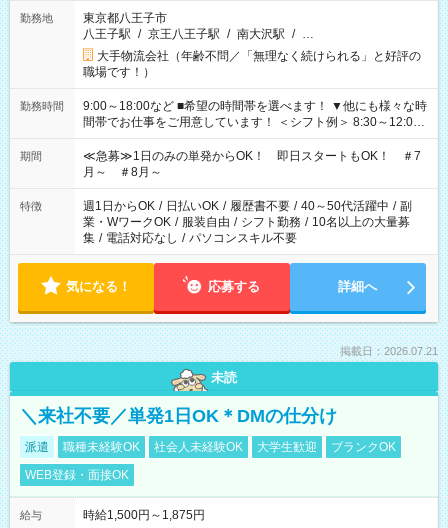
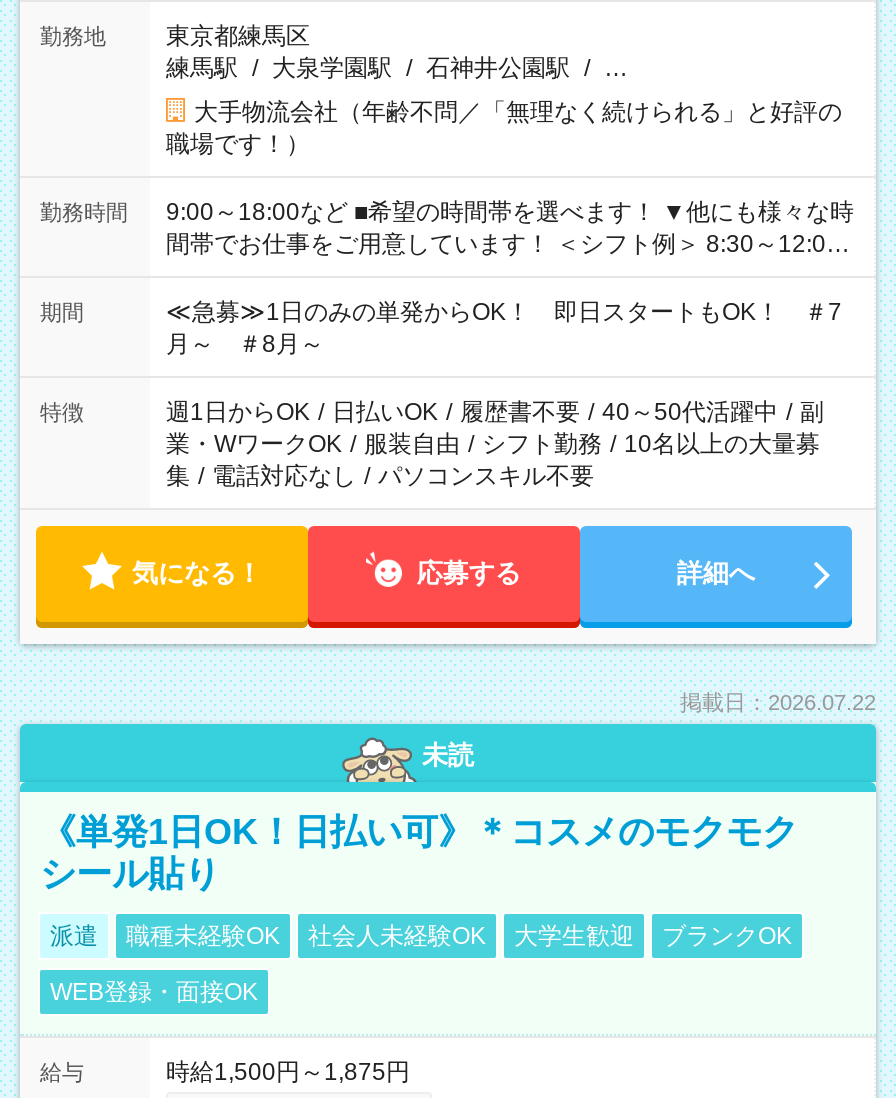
- 東京都八王子市
- 八王子駅 / 京王八王子駅 / 南大沢駅 / …
+ 東京都練馬区
+ 練馬駅 / 大泉学園駅 / 石神井公園駅 / …

- 掲載日：2026.07.21
+ 掲載日：2026.07.22

- ＼来社不要／単発1日OK＊DMの仕分け
+ 《単発1日OK！日払い可》＊コスメのモクモク
+ シール貼り
